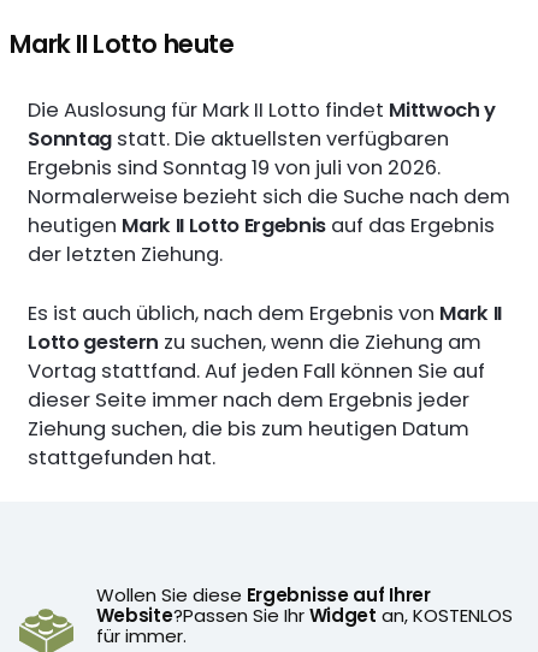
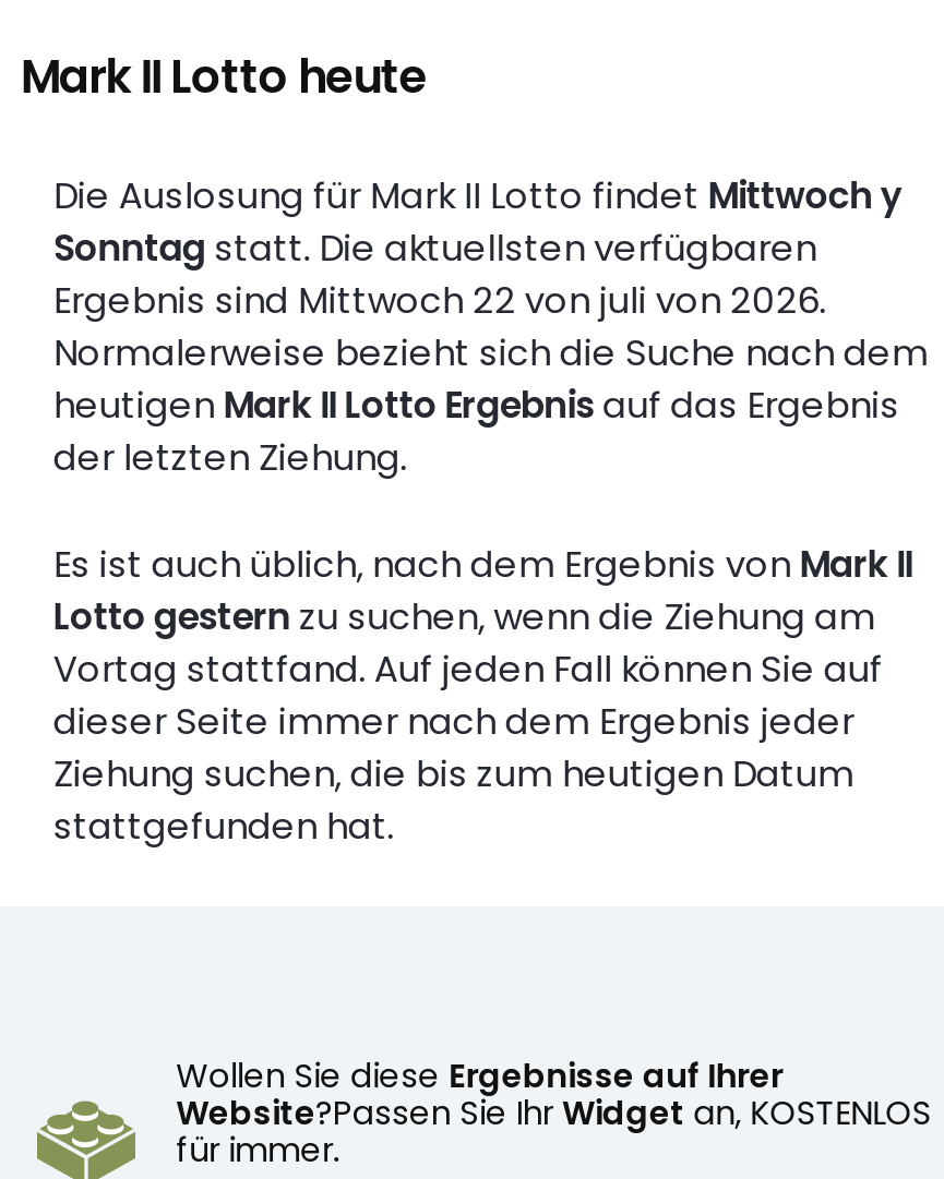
- Ergebnis sind Sonntag 19 von juli von 2026.
+ Ergebnis sind Mittwoch 22 von juli von 2026.
